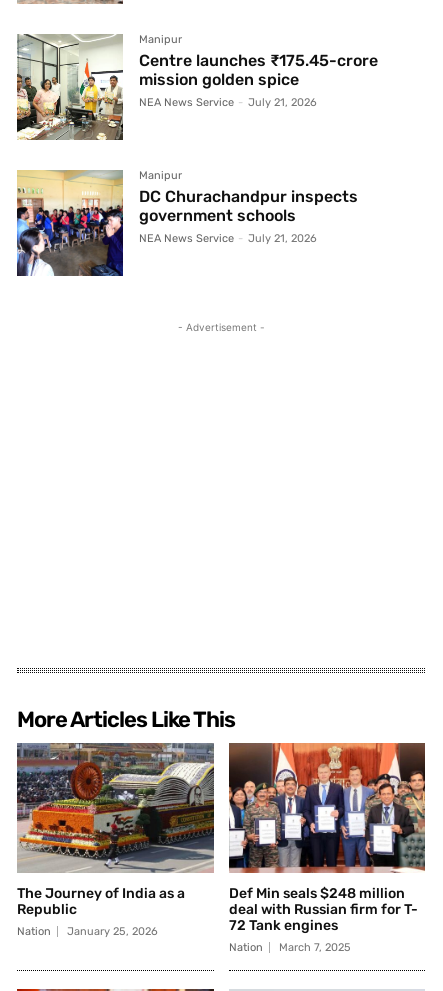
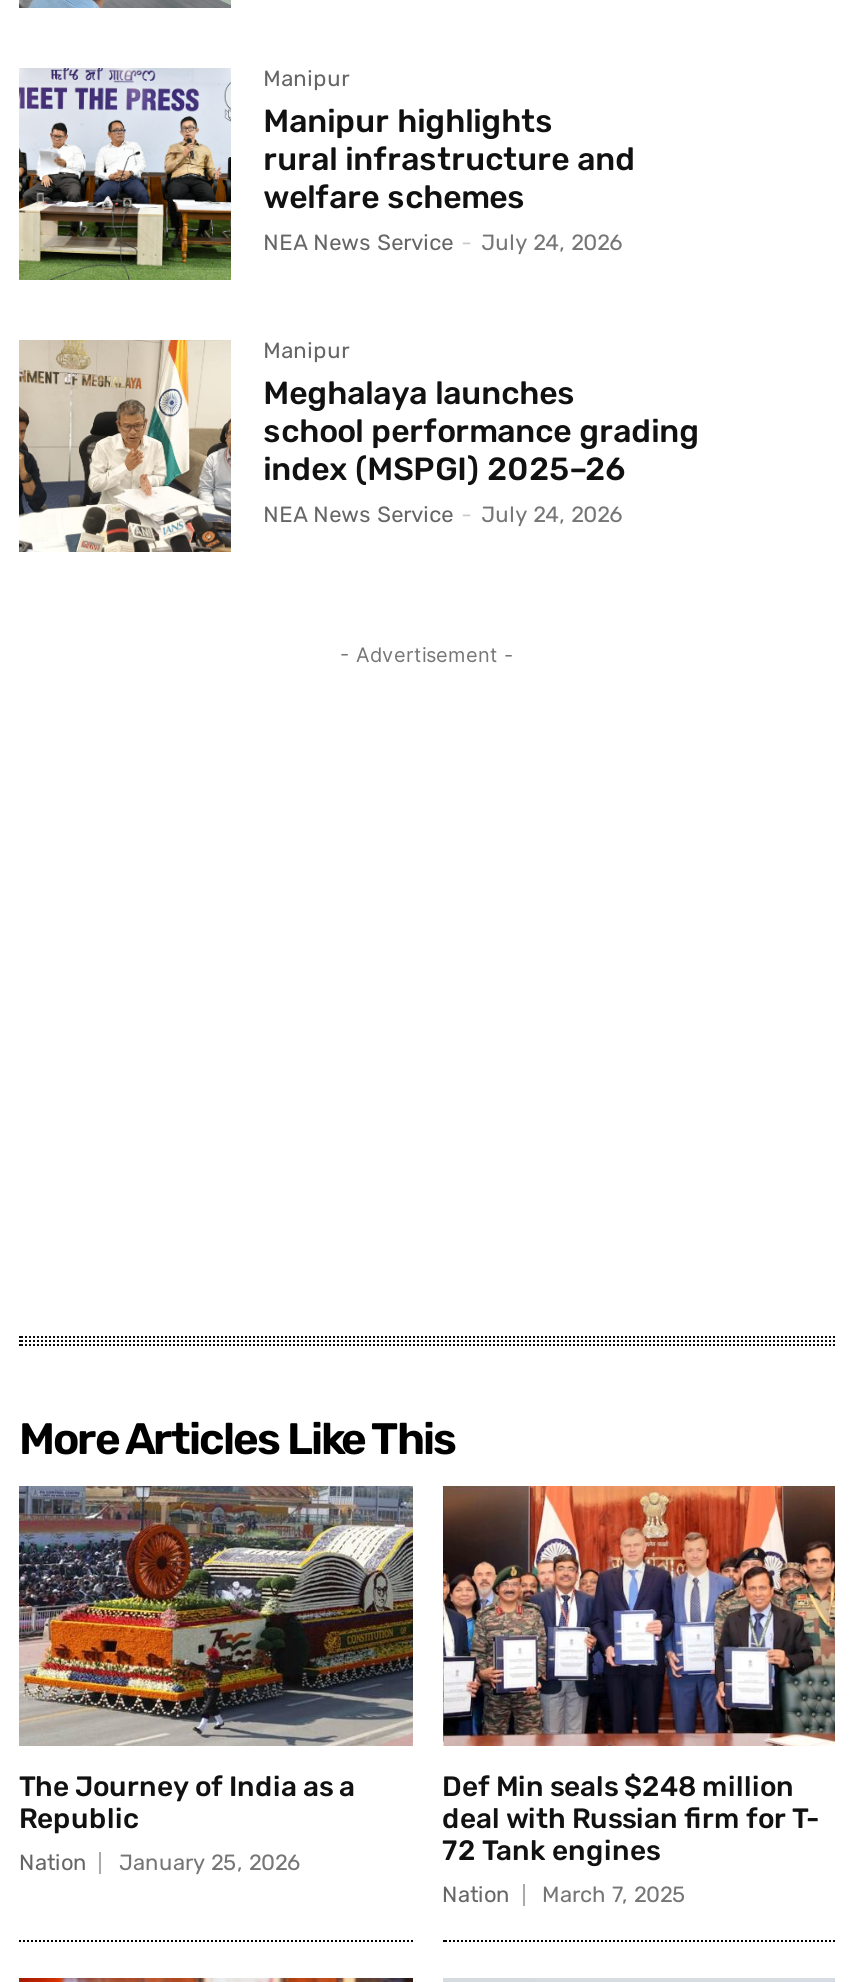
- [image]
- Centre launches ₹175.45-crore
- mission golden spice
- NEA News Service - July 21, 2026
+ [image]
+ Manipur highlights
+ rural infrastructure and
+ welfare schemes
+ NEA News Service - July 24, 2026

- [image]
- DC Churachandpur inspects
- government schools
- NEA News Service - July 21, 2026
+ [image]
+ Meghalaya launches
+ school performance grading
+ index (MSPGI) 2025–26
+ NEA News Service - July 24, 2026
